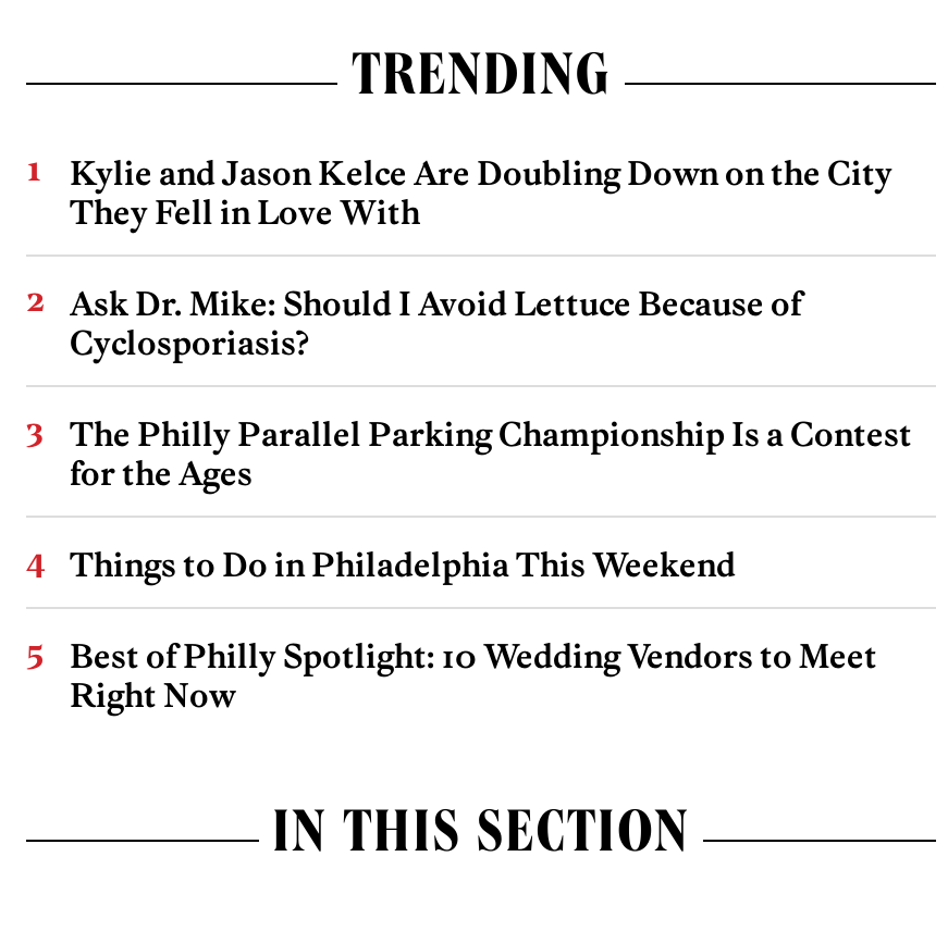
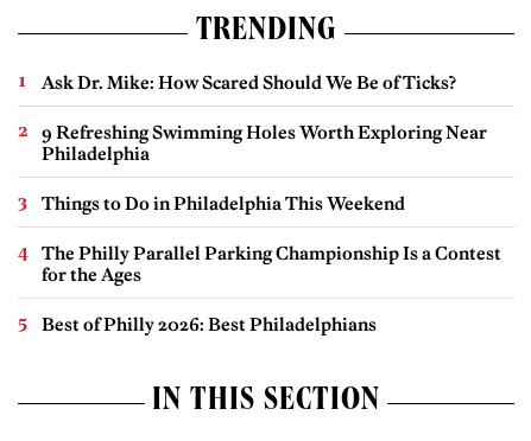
- Kylie and Jason Kelce Are Doubling Down on the City
- They Fell in Love With
- Ask Dr. Mike: Should I Avoid Lettuce Because of
- Cyclosporiasis?
+ Ask Dr. Mike: How Scared Should We Be of Ticks?
+ 9 Refreshing Swimming Holes Worth Exploring Near
+ Philadelphia

moved down: The Philly Parallel Parking Championship Is a Contest | for the Ages

moved up: Things to Do in Philadelphia This Weekend

- Best of Philly Spotlight: 10 Wedding Vendors to Meet
- Right Now
+ Best of Philly 2026: Best Philadelphians
